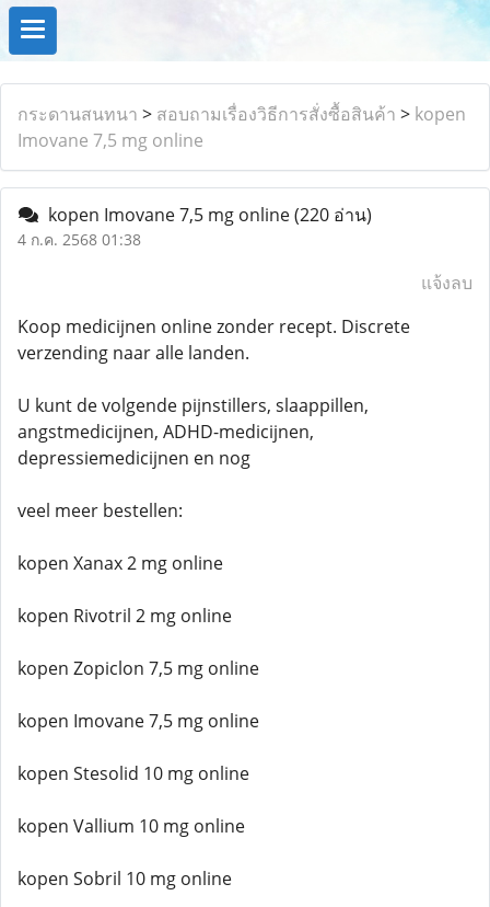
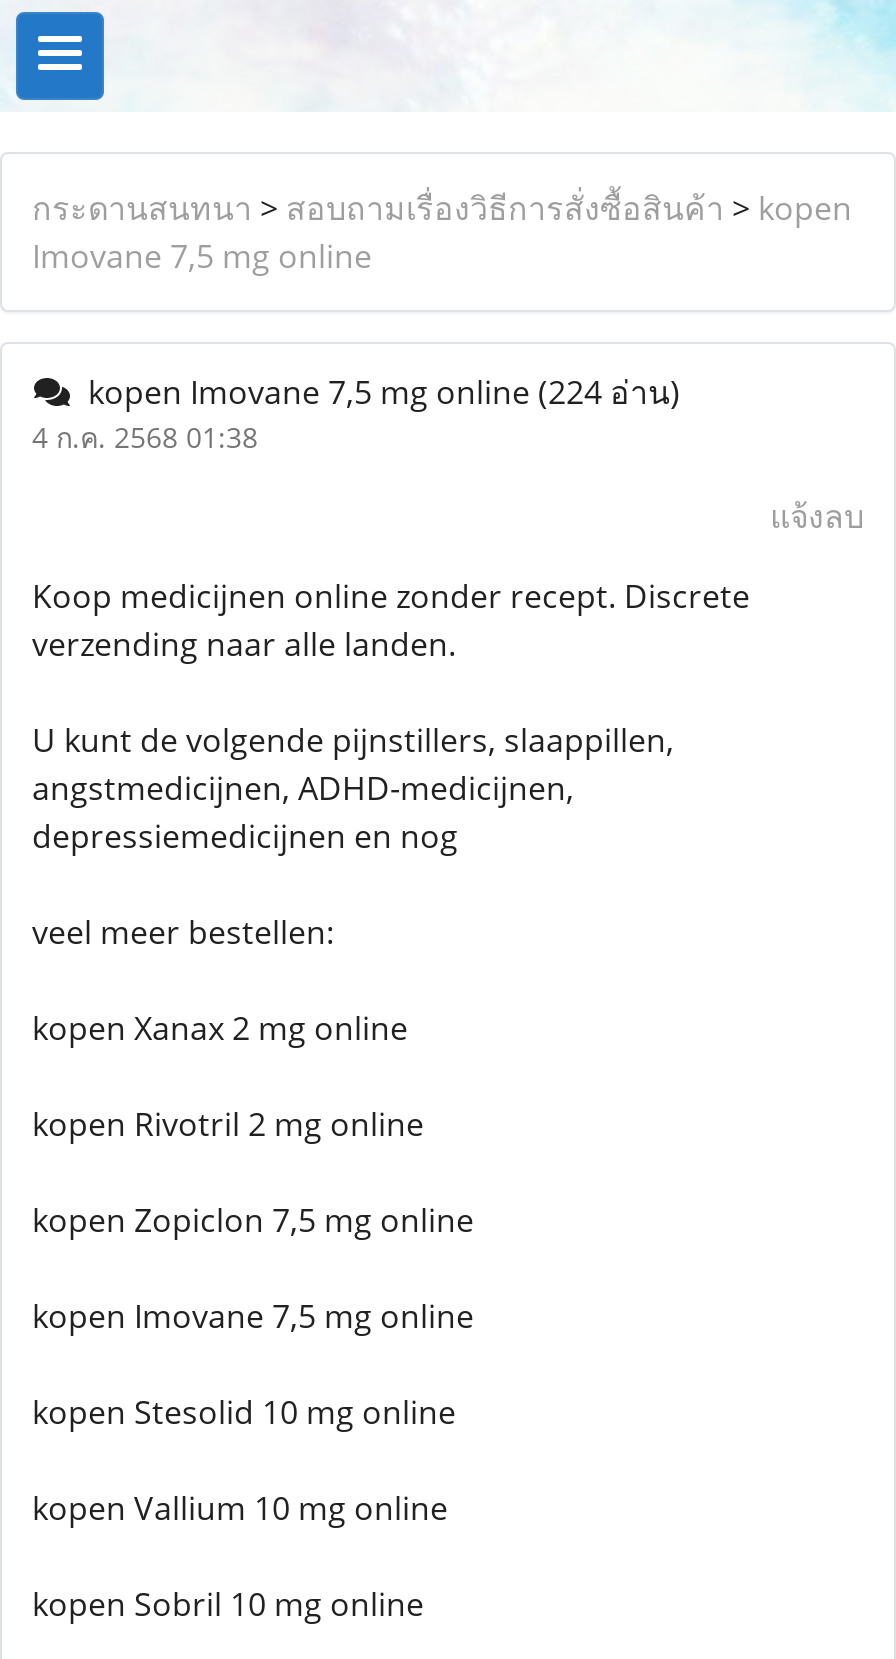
- kopen Imovane 7,5 mg online (220 อ่าน)
+ kopen Imovane 7,5 mg online (224 อ่าน)
